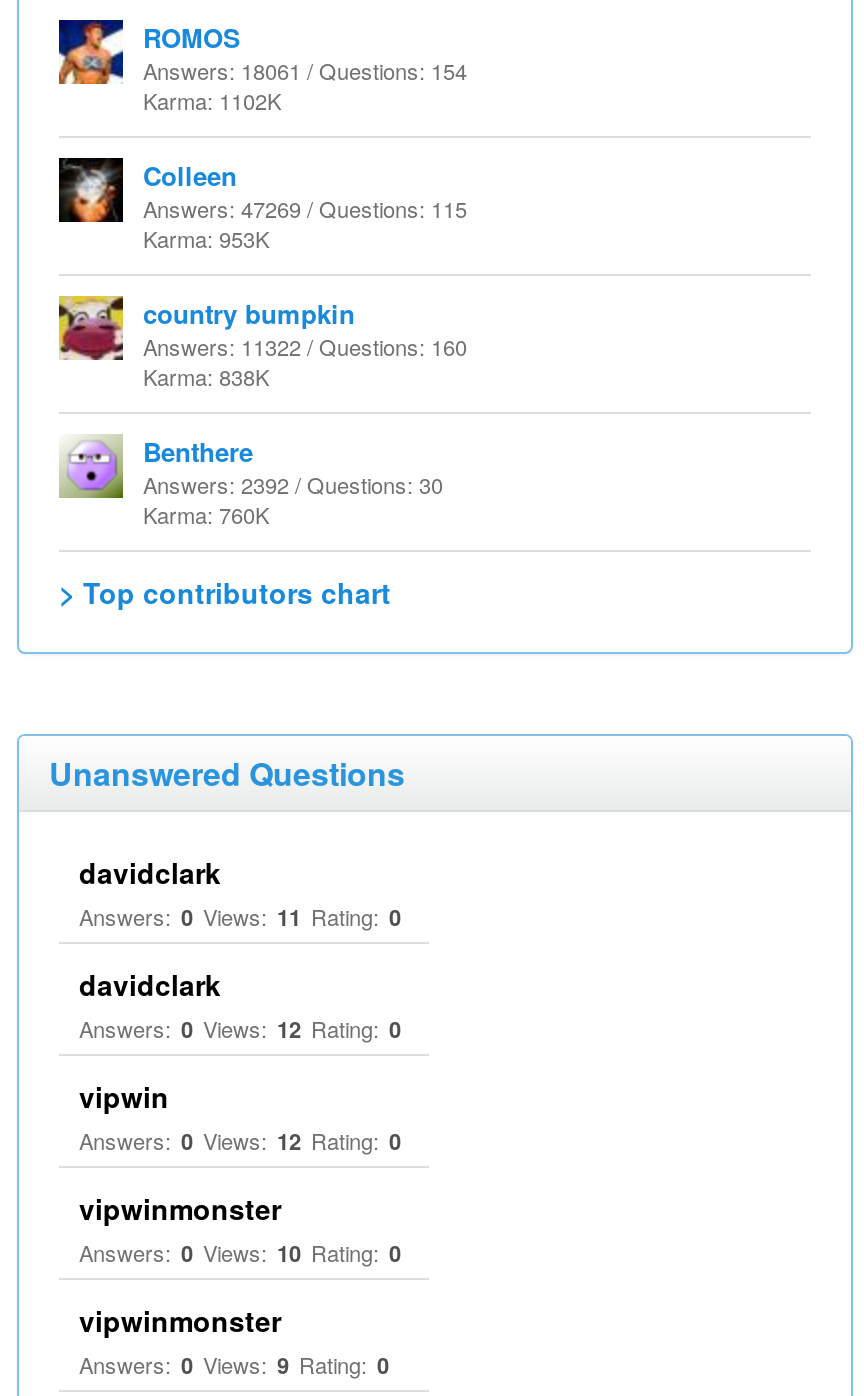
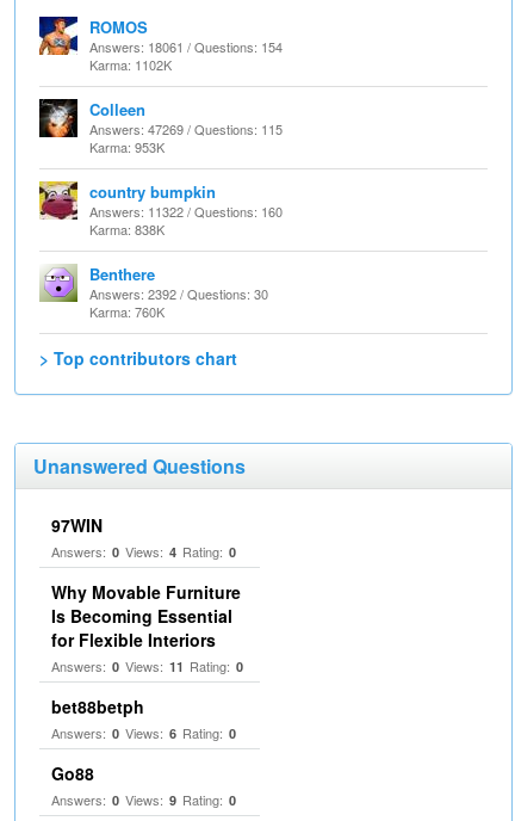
- davidclark
+ 97WIN
+ Answers: 0 Views: 4 Rating: 0
+ Why Movable Furniture
+ Is Becoming Essential
+ for Flexible Interiors

moved down: Answers: 0 Views: 11 Rating: 0

- davidclark
- Answers: 0 Views: 12 Rating: 0
- vipwin
- Answers: 0 Views: 12 Rating: 0
- vipwinmonster
- Answers: 0 Views: 10 Rating: 0
- vipwinmonster
+ bet88betph
+ Answers: 0 Views: 6 Rating: 0
+ Go88
